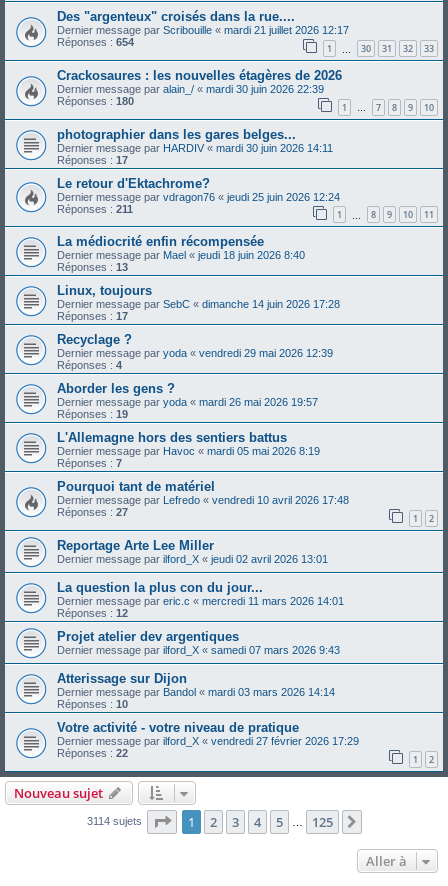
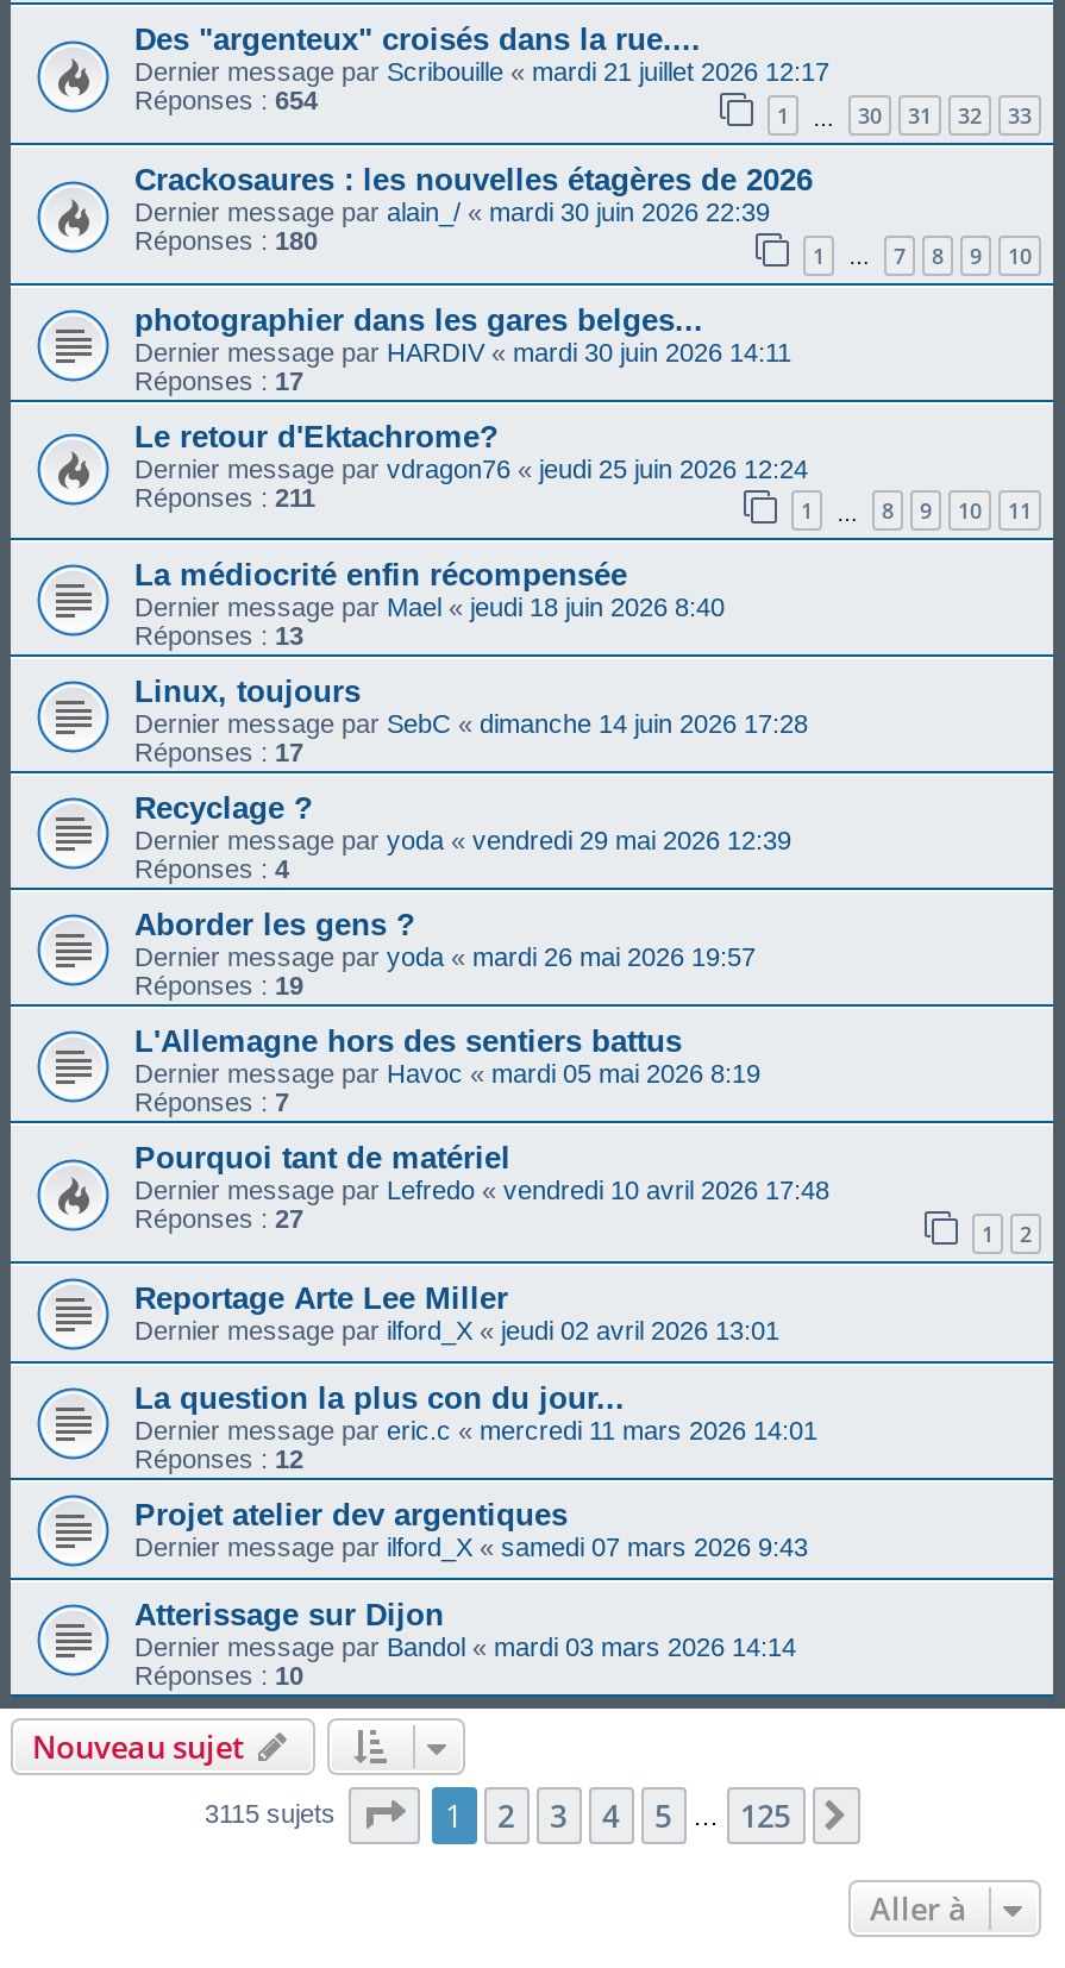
- [image]
- Votre activité - votre niveau de pratique
- Dernier message par ilford_X «vendredi 27 février 2026 17:29
- Réponses : 22
- 1
- 2

- 3114 sujets
+ 3115 sujets
